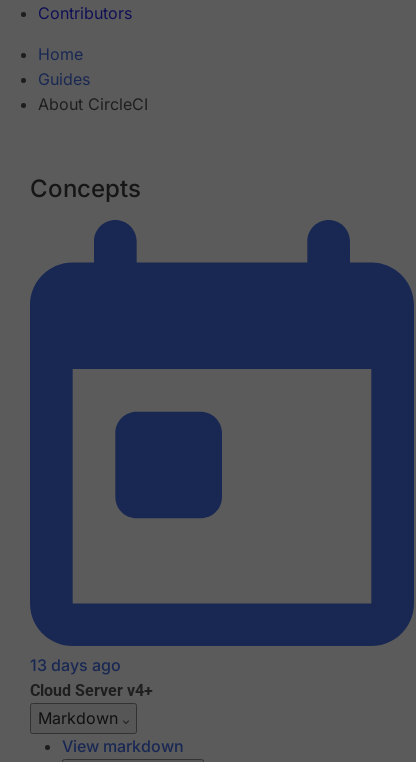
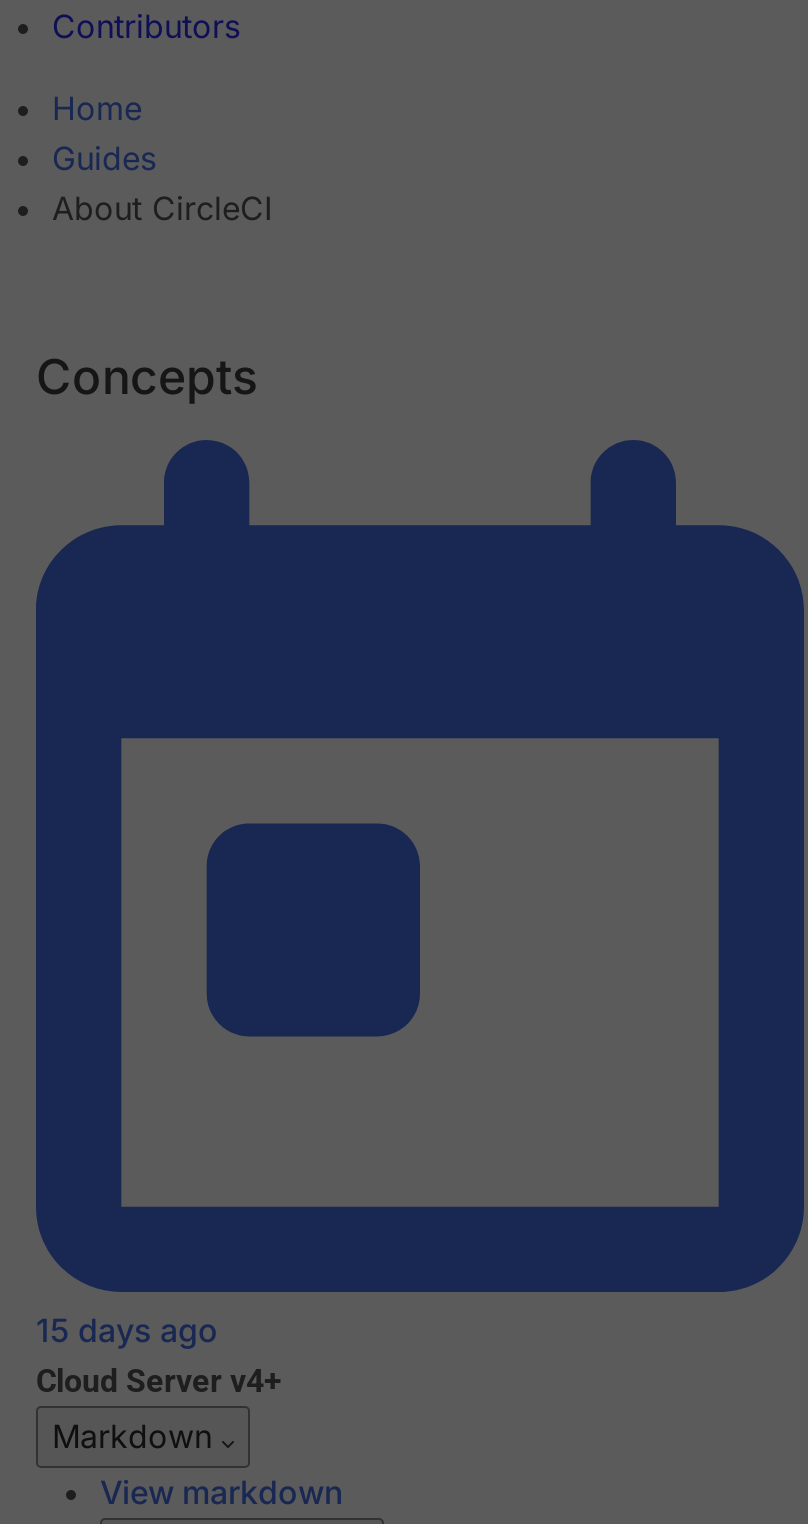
- 13 days ago
+ 15 days ago
